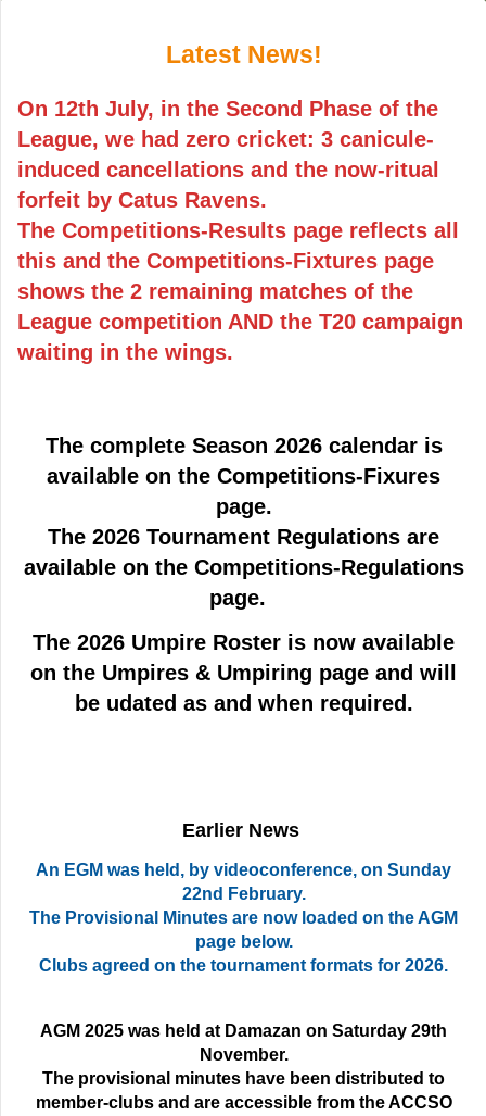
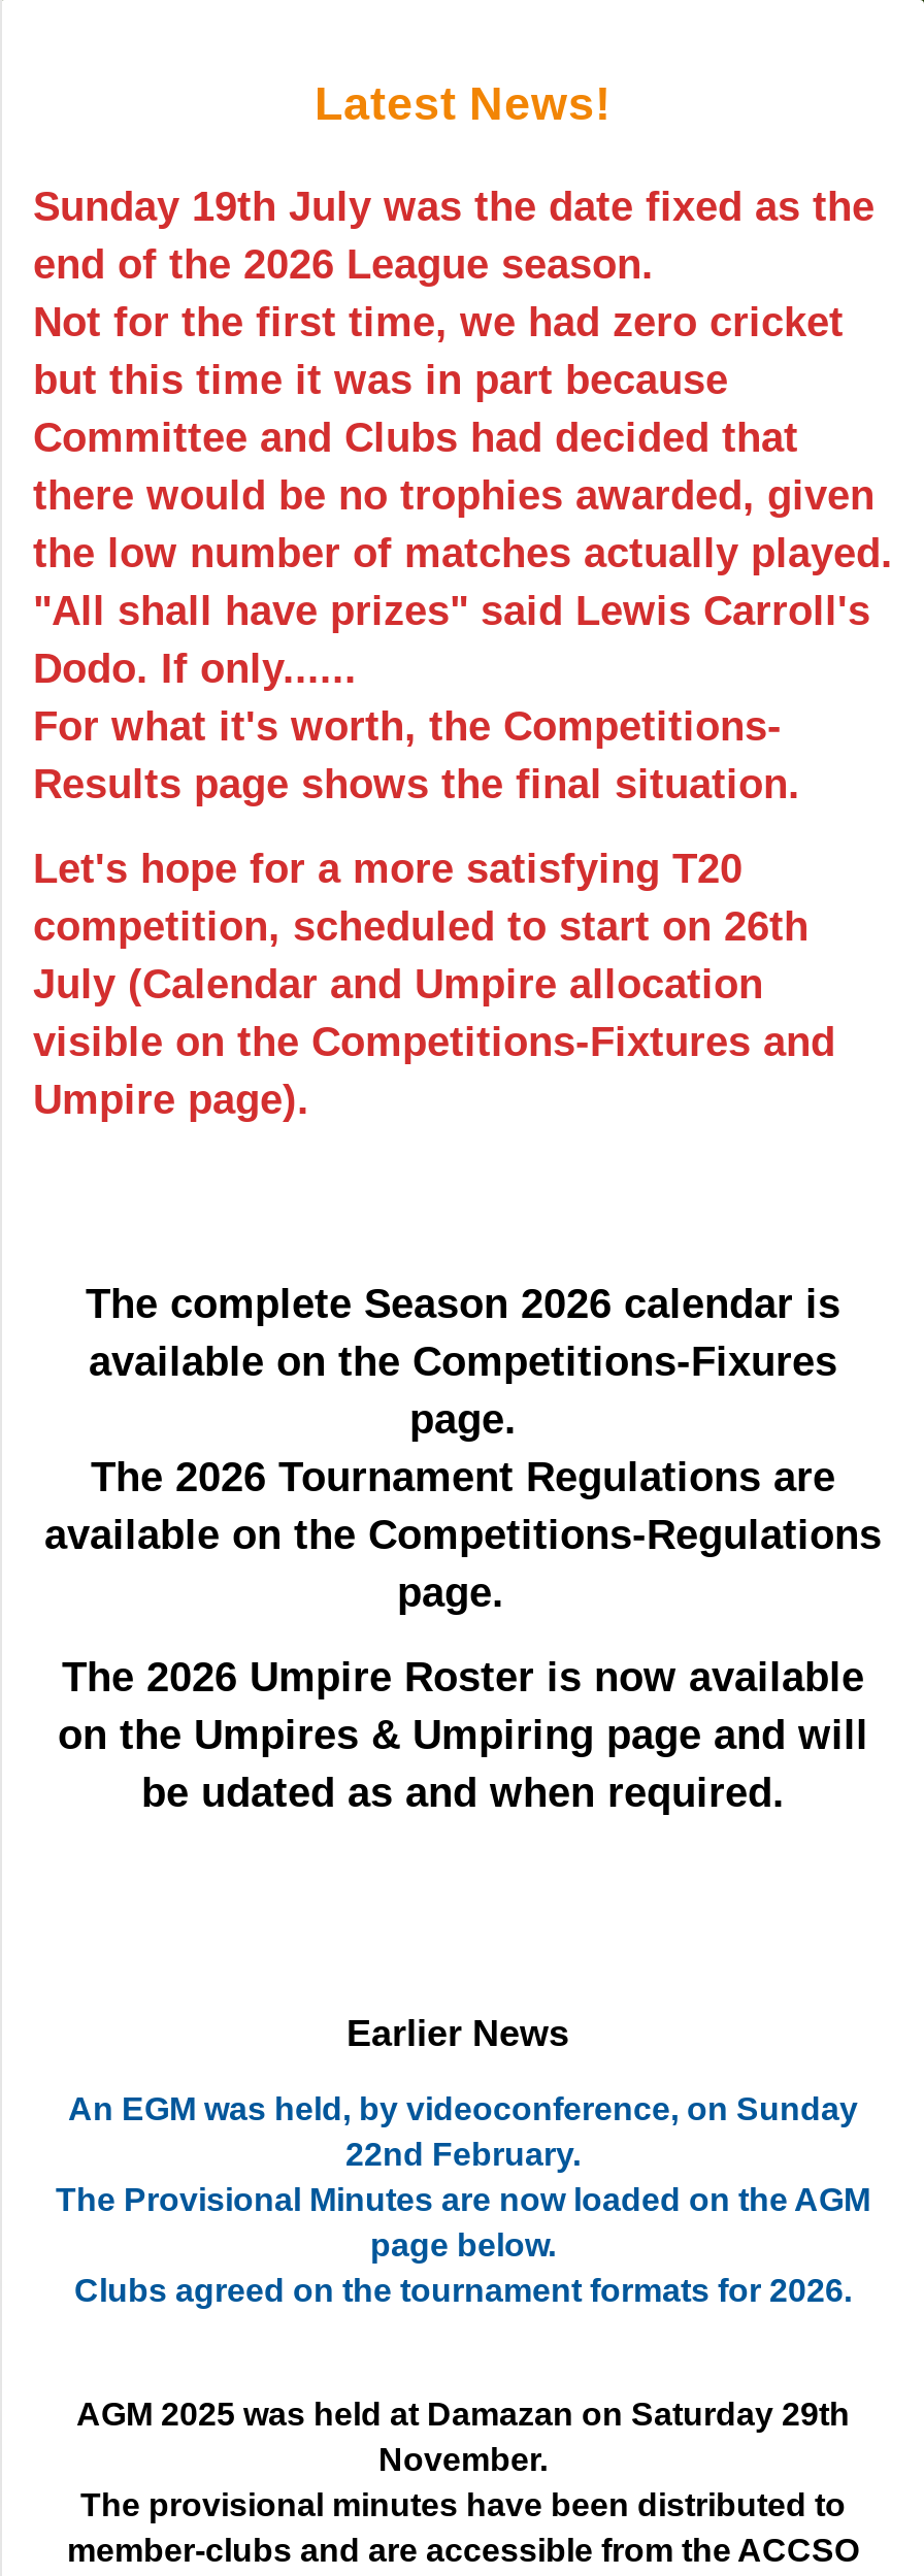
- On 12th July, in the Second Phase of the
- League, we had zero cricket: 3 canicule-
- induced cancellations and the now-ritual
- forfeit by Catus Ravens.
- The Competitions-Results page reflects all
- this and the Competitions-Fixtures page
- shows the 2 remaining matches of the
- League competition AND the T20 campaign
- waiting in the wings.
+ Sunday 19th July was the date fixed as the
+ end of the 2026 League season.
+ Not for the first time, we had zero cricket
+ but this time it was in part because
+ Committee and Clubs had decided that
+ there would be no trophies awarded, given
+ the low number of matches actually played.
+ "All shall have prizes" said Lewis Carroll's
+ Dodo. If only......
+ For what it's worth, the Competitions-
+ Results page shows the final situation.
+ Let's hope for a more satisfying T20
+ competition, scheduled to start on 26th
+ July (Calendar and Umpire allocation
+ visible on the Competitions-Fixtures and
+ Umpire page).
